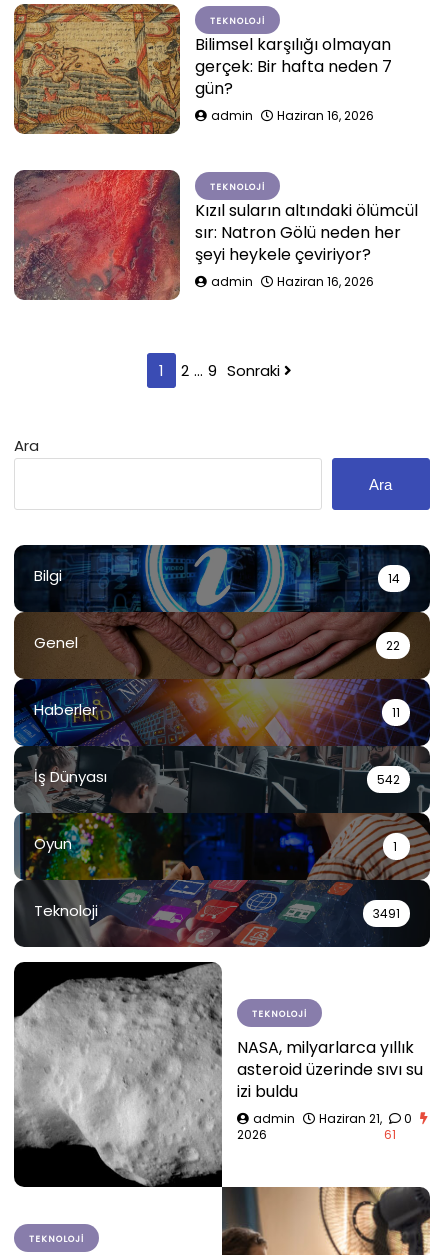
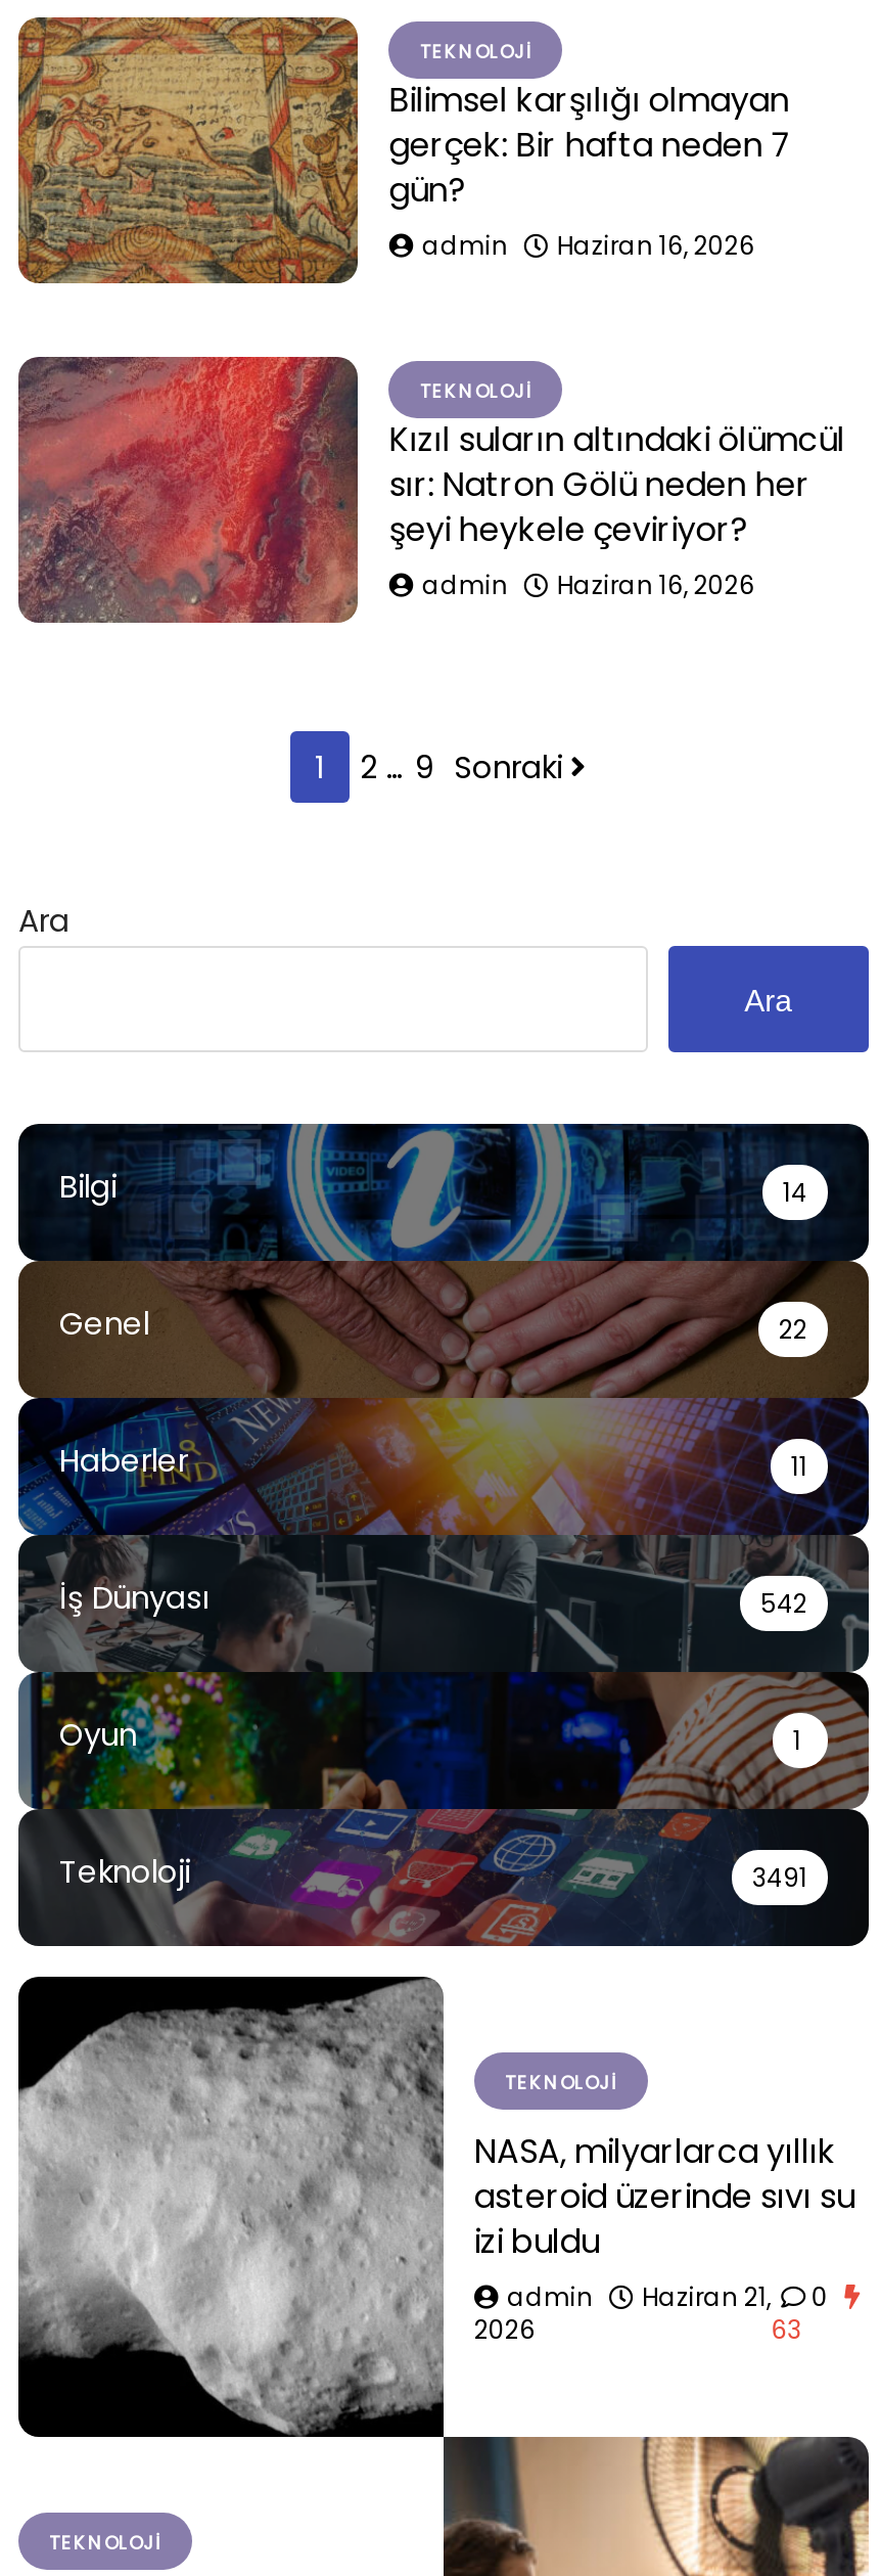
- 61
+ 63
